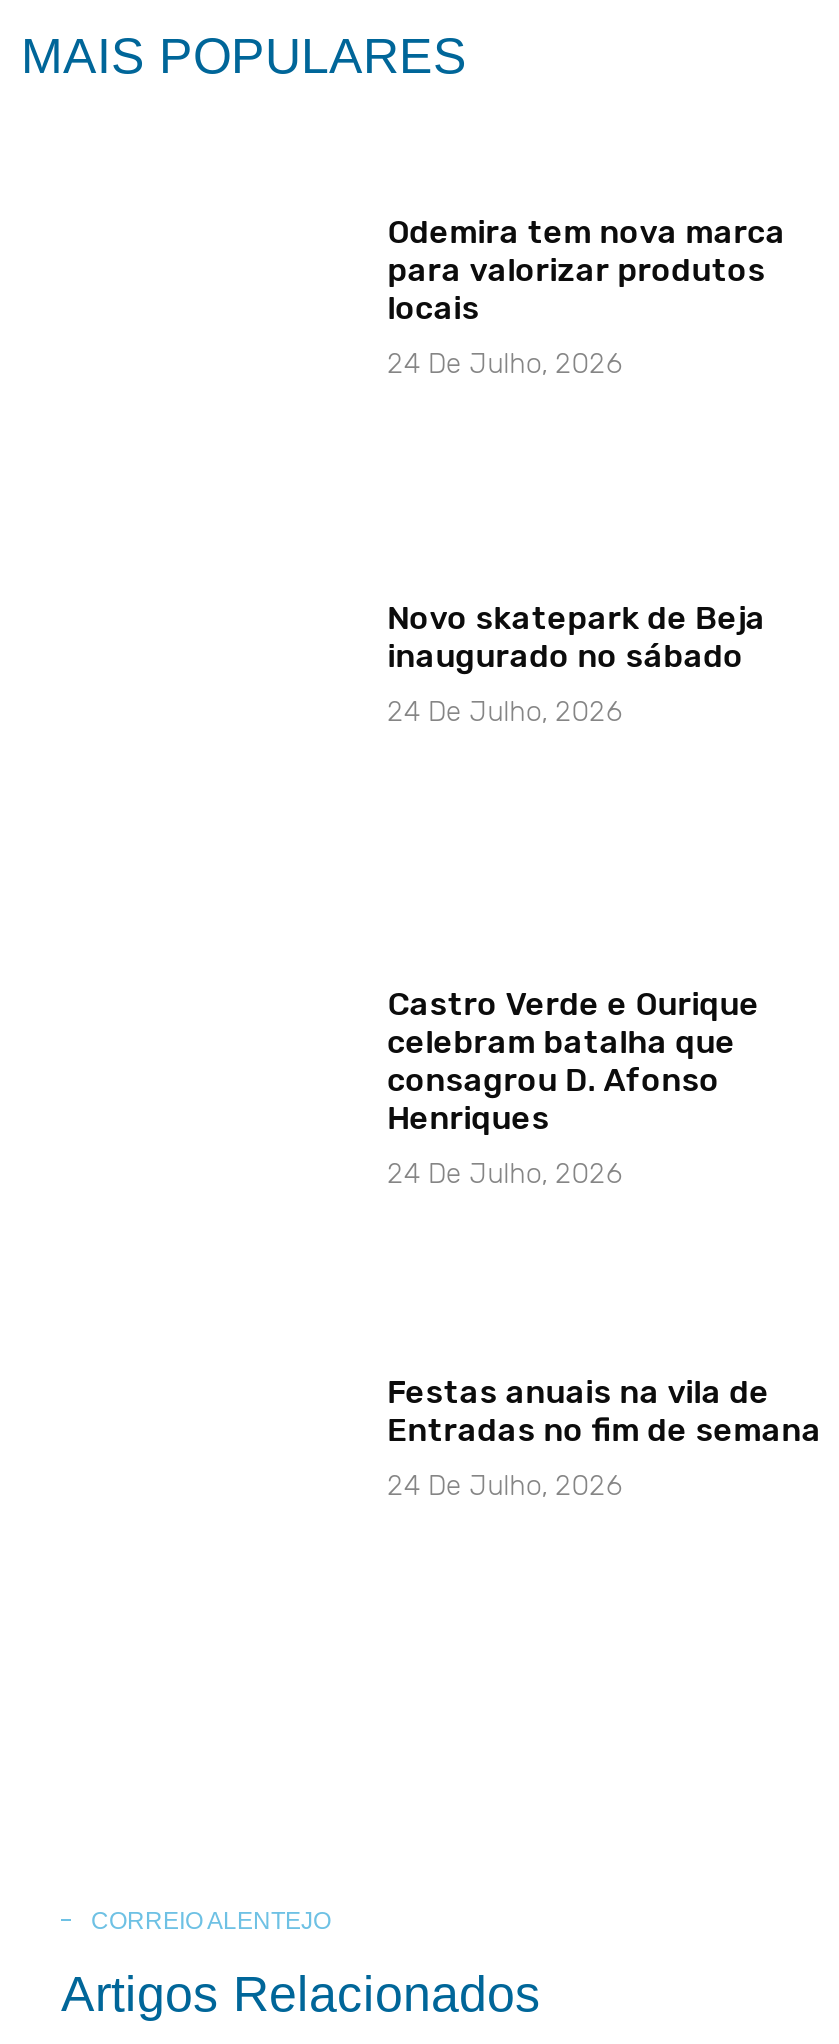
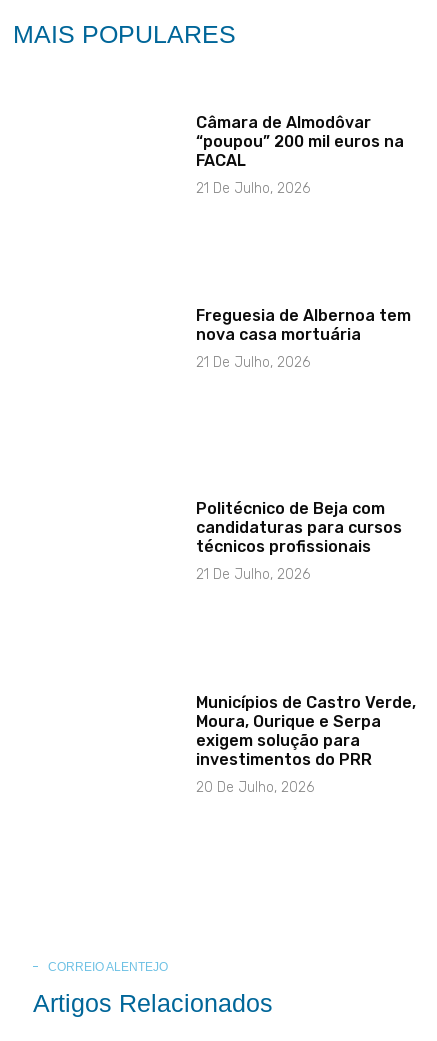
- Odemira tem nova marca
- para valorizar produtos
- locais
+ Câmara de Almodôvar
+ “poupou” 200 mil euros na
+ FACAL

- 24 De Julho, 2026
+ 21 De Julho, 2026

- Novo skatepark de Beja
- inaugurado no sábado
+ Freguesia de Albernoa tem
+ nova casa mortuária

- 24 De Julho, 2026
+ 21 De Julho, 2026

- Castro Verde e Ourique
- celebram batalha que
- consagrou D. Afonso
- Henriques
+ Politécnico de Beja com
+ candidaturas para cursos
+ técnicos profissionais

- 24 De Julho, 2026
+ 21 De Julho, 2026

- Festas anuais na vila de
- Entradas no fim de semana
+ Municípios de Castro Verde,
+ Moura, Ourique e Serpa
+ exigem solução para
+ investimentos do PRR

- 24 De Julho, 2026
+ 20 De Julho, 2026
